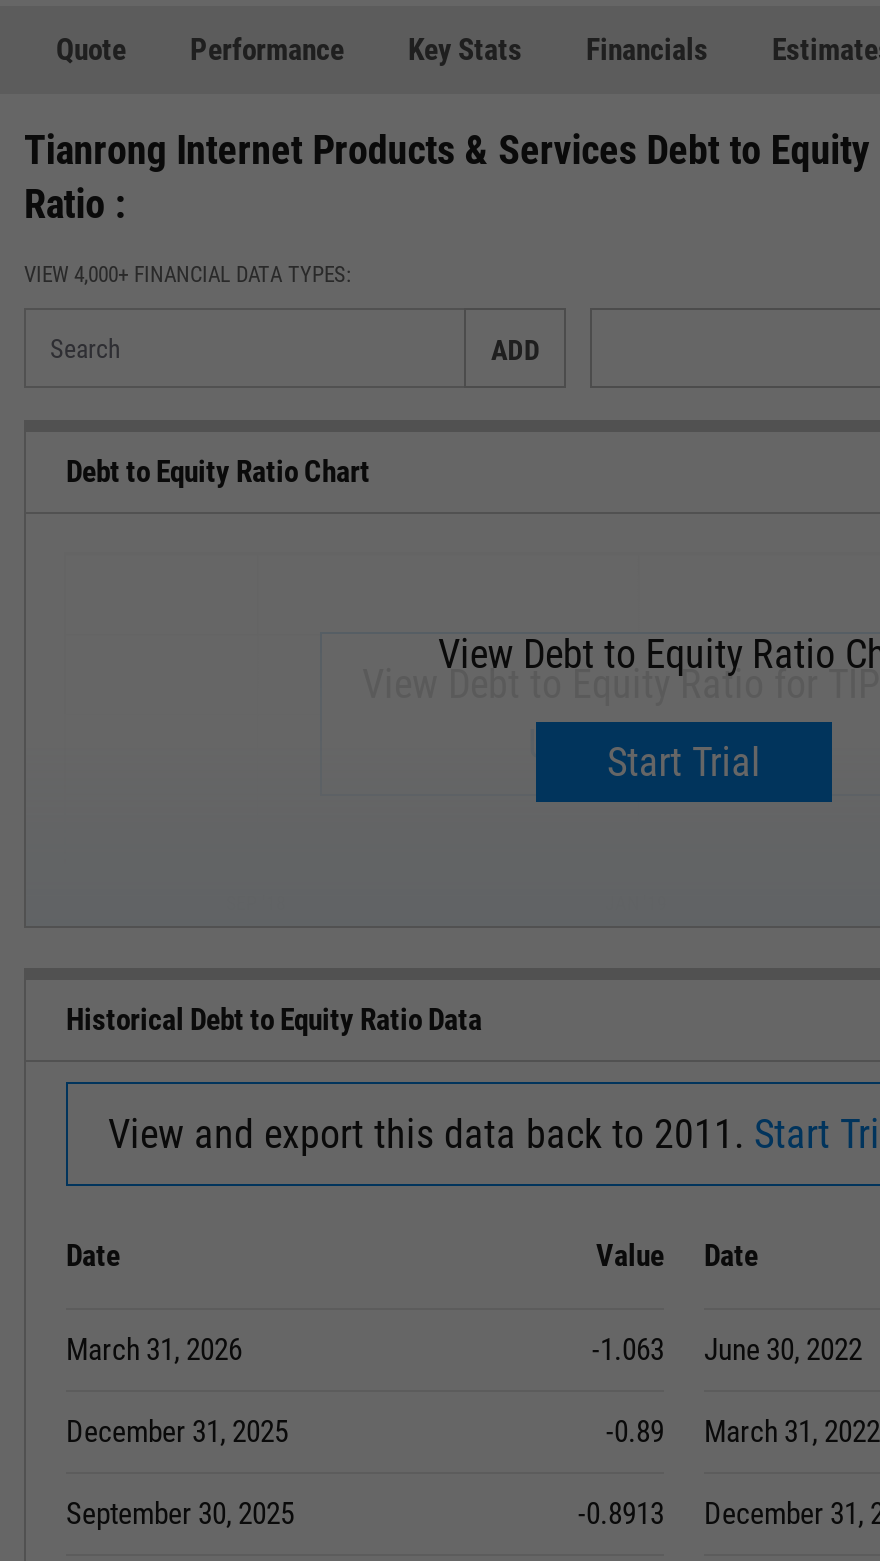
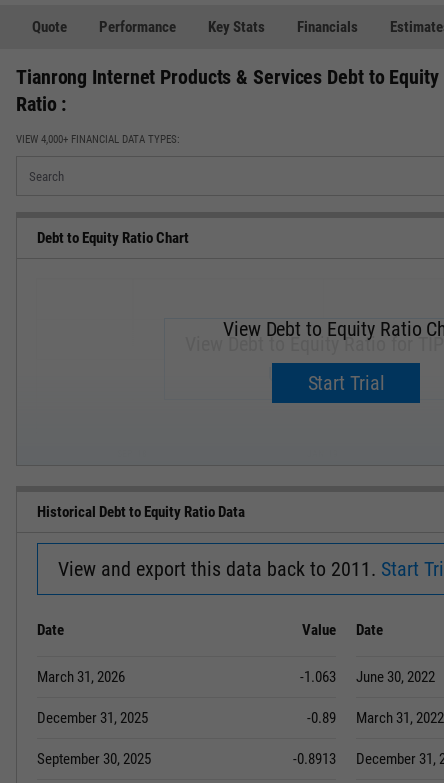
- ADD
